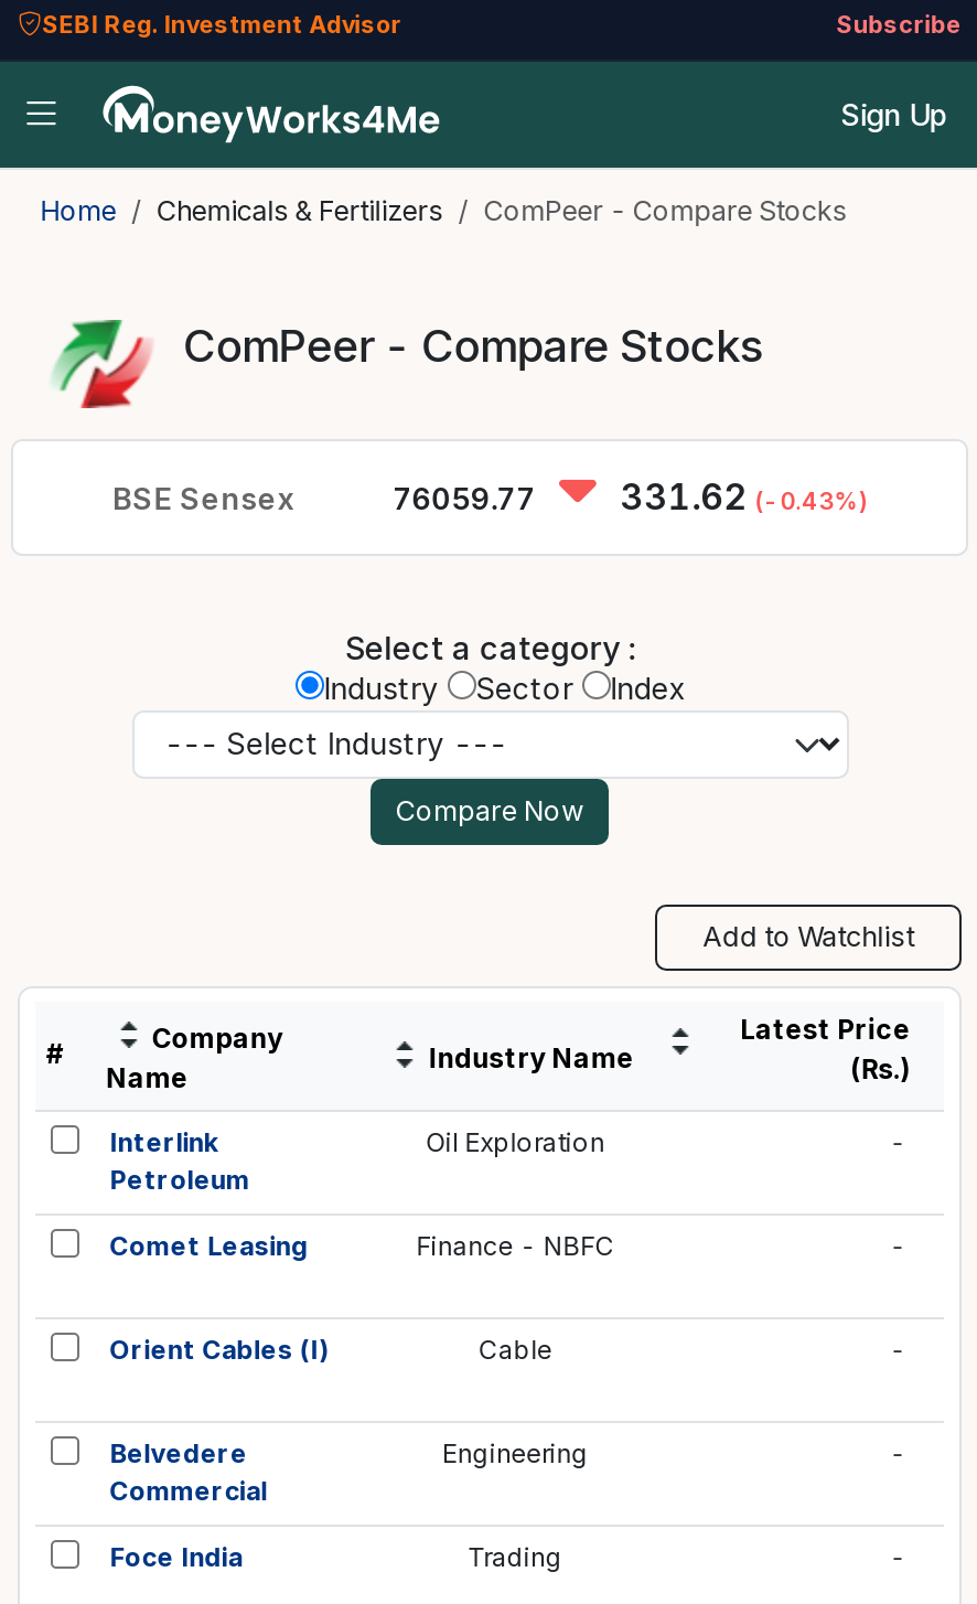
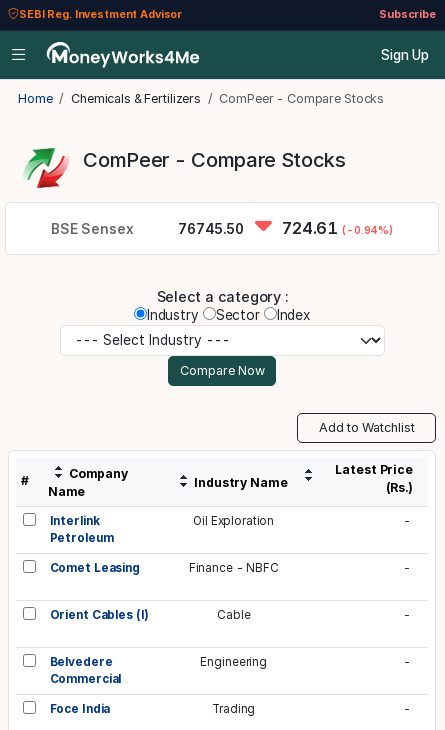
- 76059.77
+ 76745.50

- 331.62 (-0.43%)
+ 724.61 (-0.94%)
